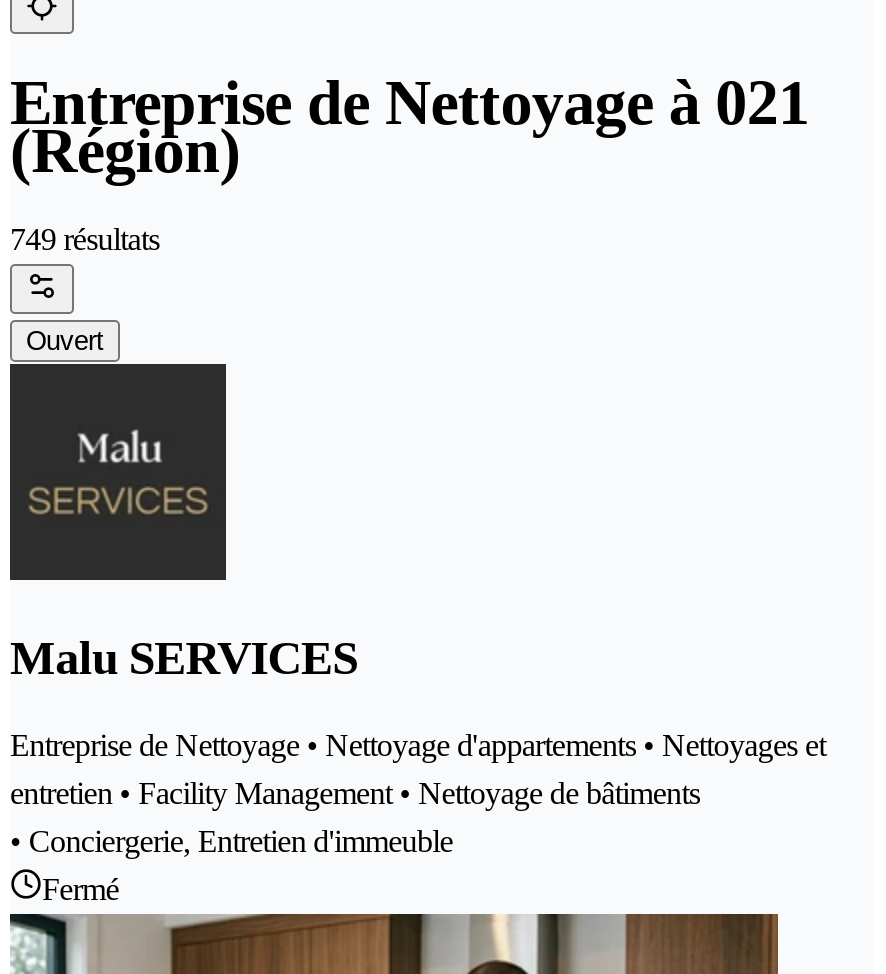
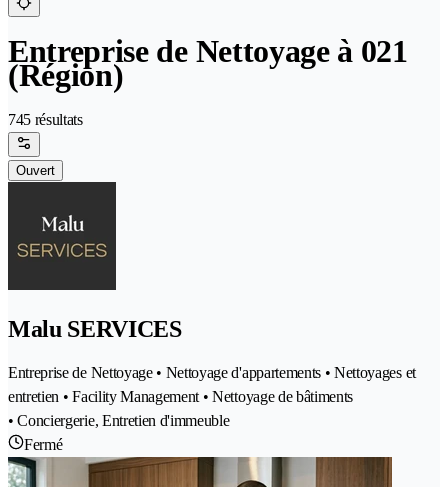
- 749 résultats
+ 745 résultats
